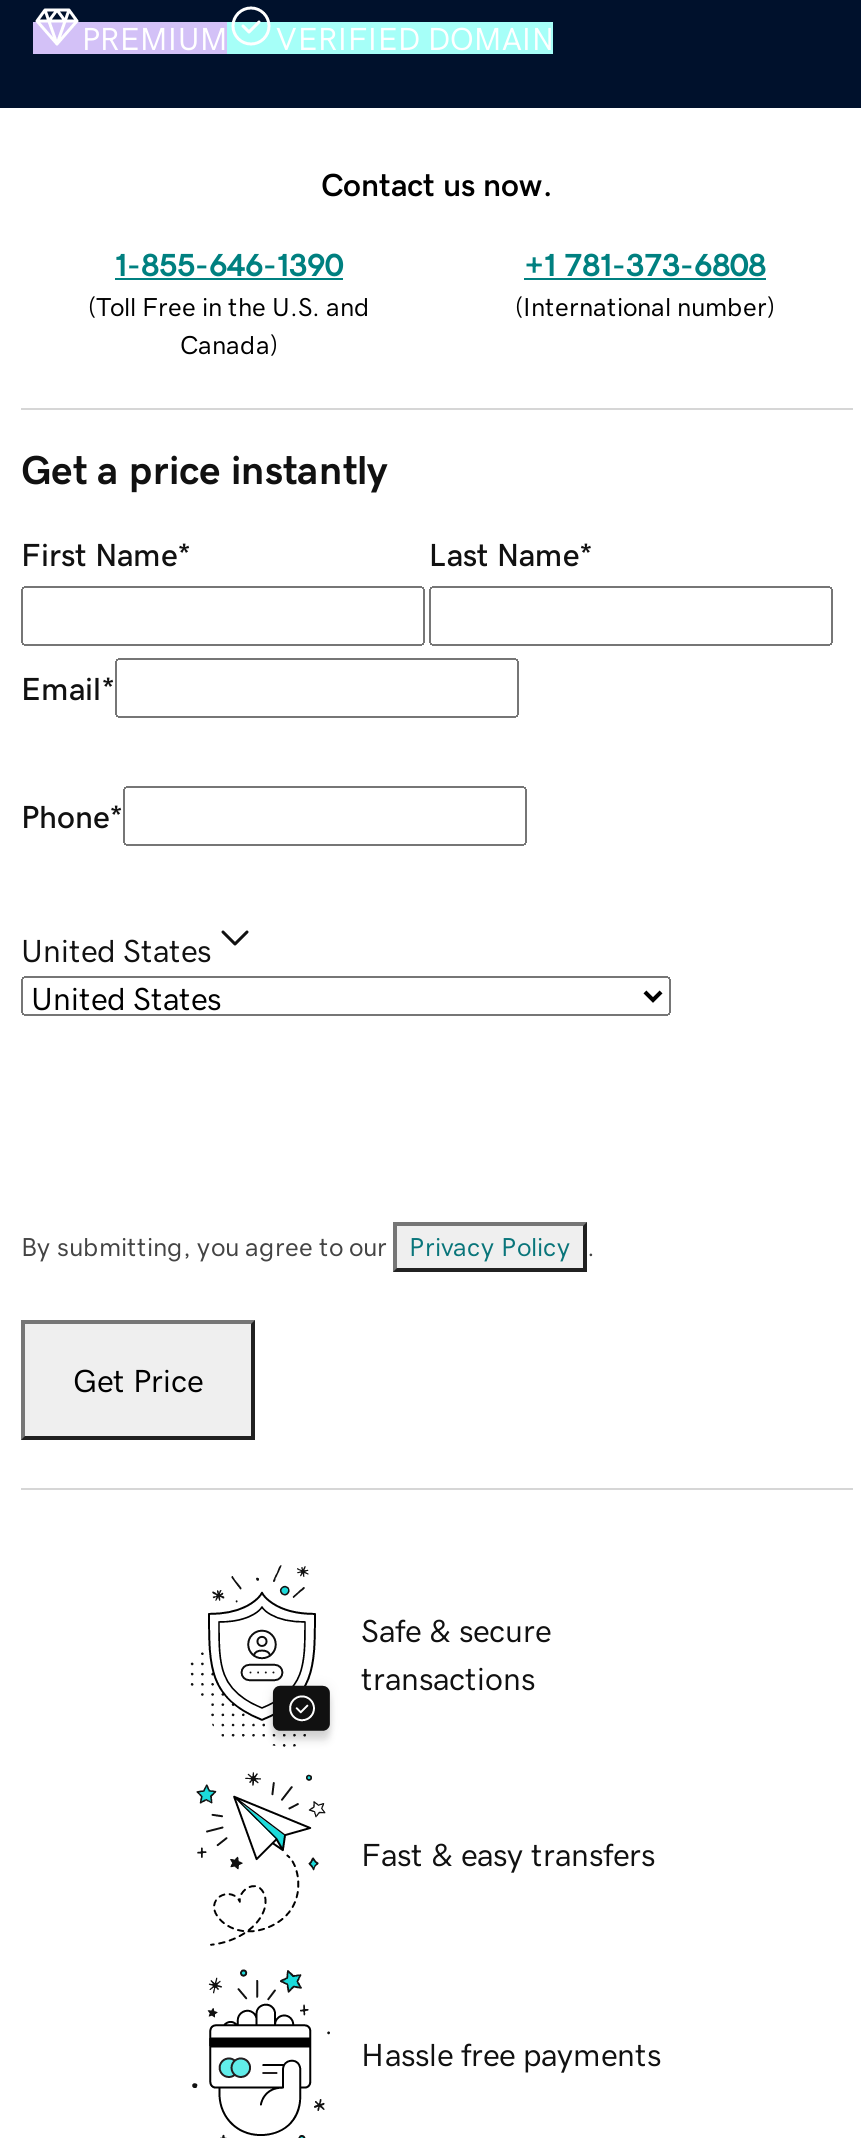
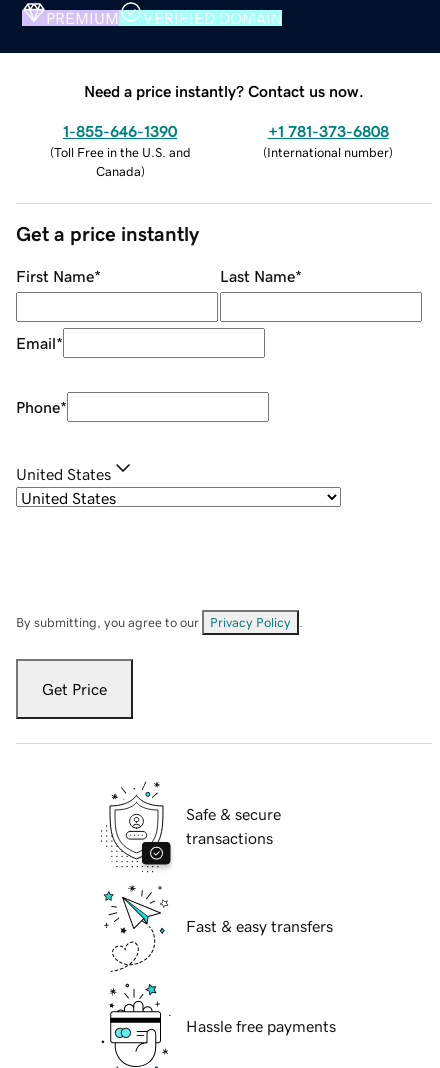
- Contact us now.
+ Need a price instantly? Contact us now.
